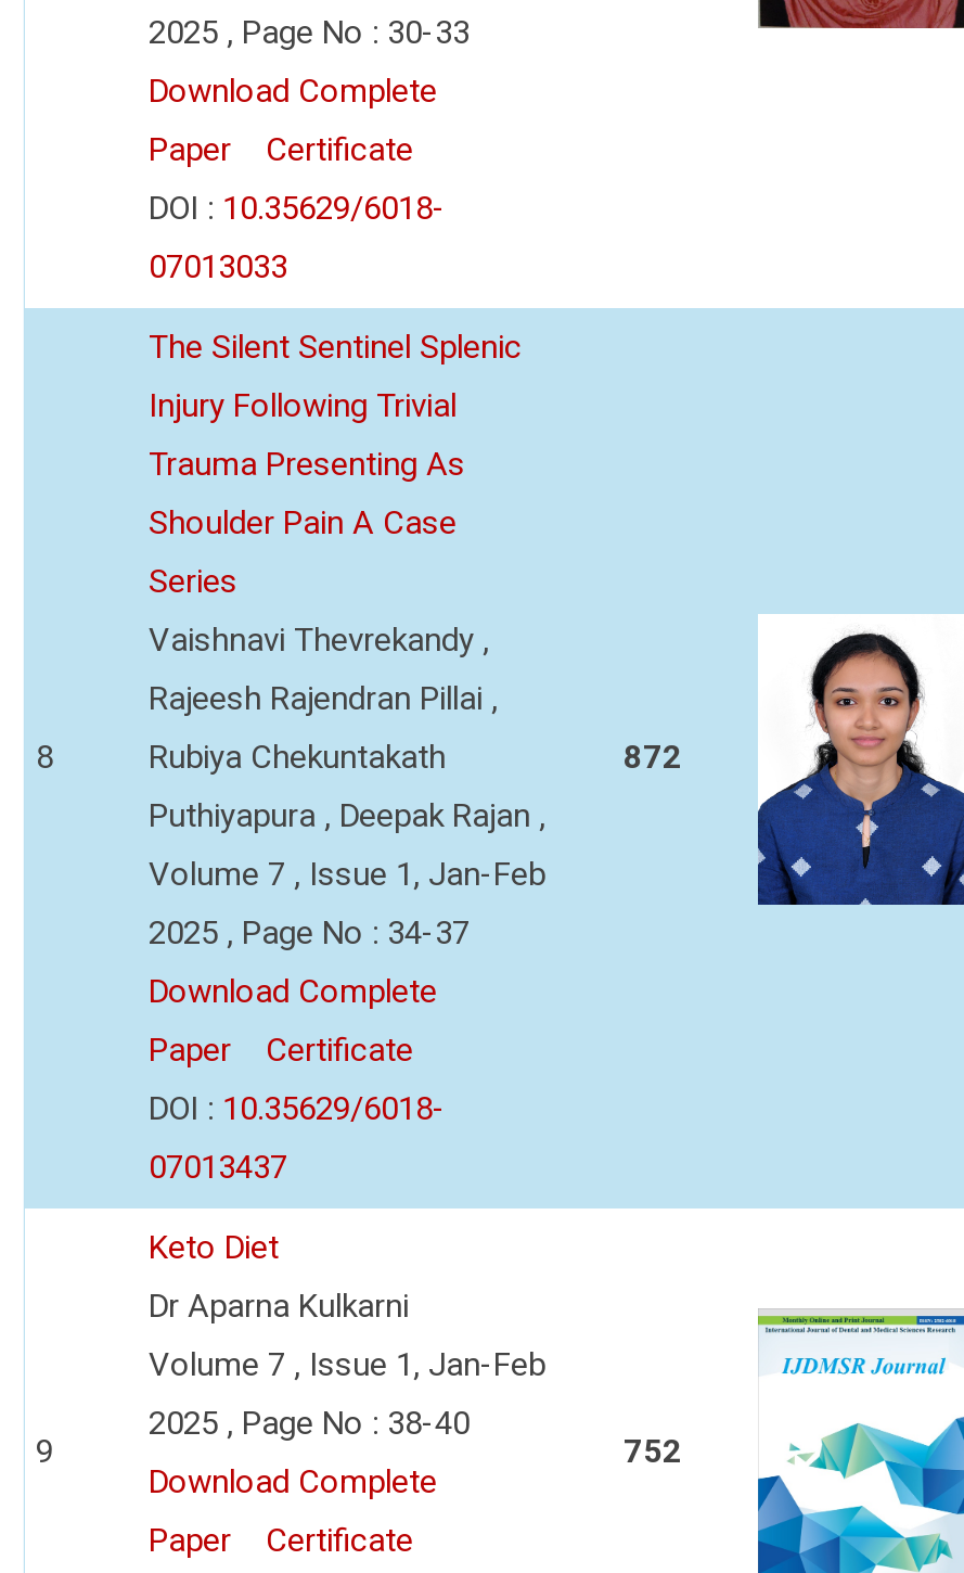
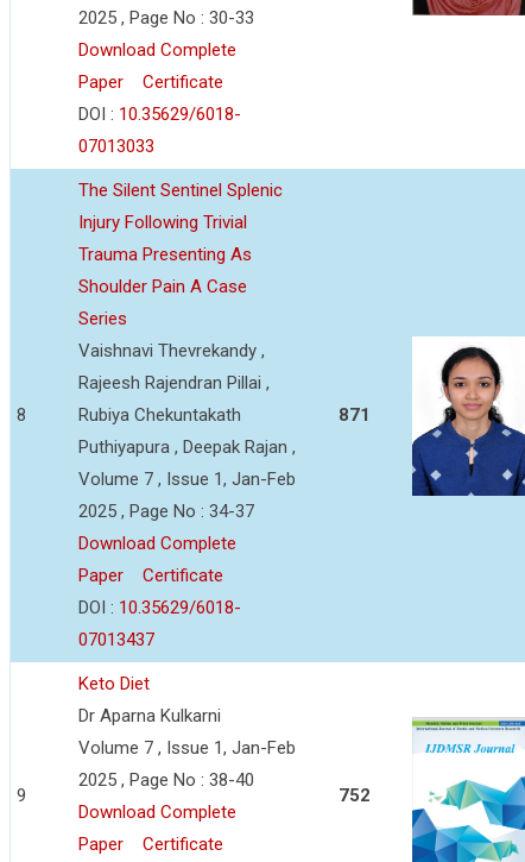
- 872
+ 871
